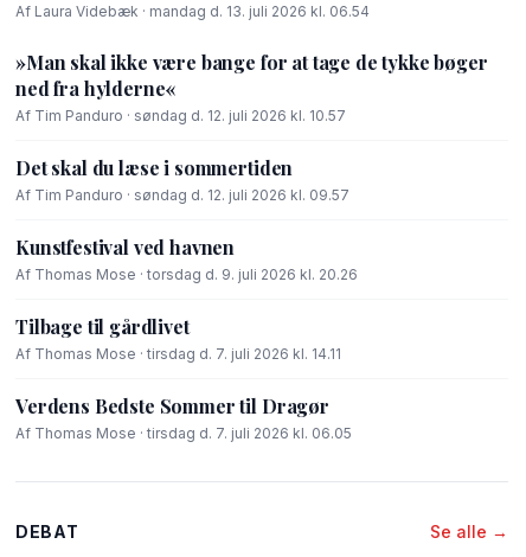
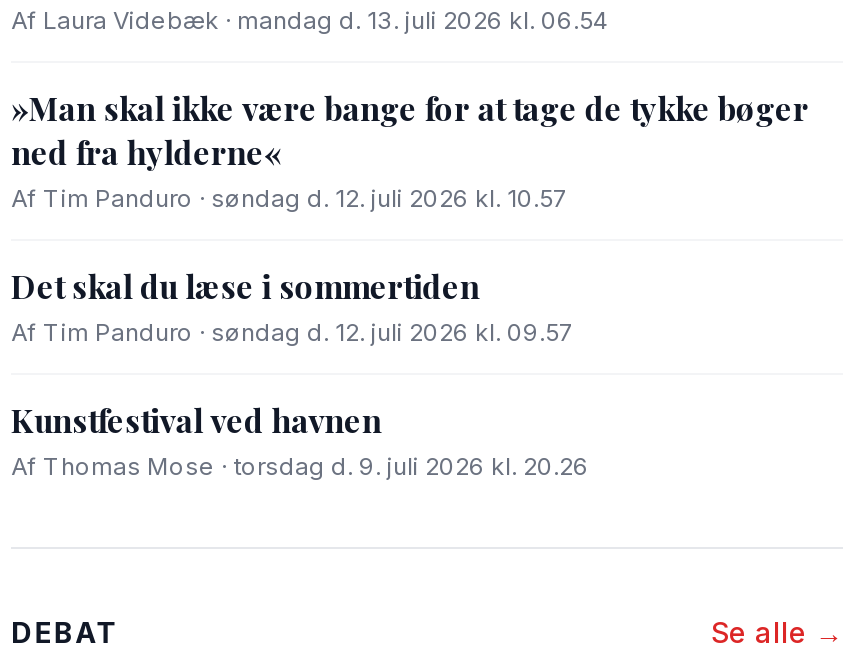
- Tilbage til gårdlivet
- Af Thomas Mose · tirsdag d. 7. juli 2026 kl. 14.11
- Verdens Bedste Sommer til Dragør
- Af Thomas Mose · tirsdag d. 7. juli 2026 kl. 06.05
